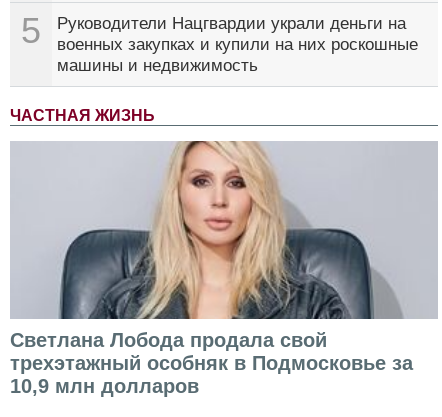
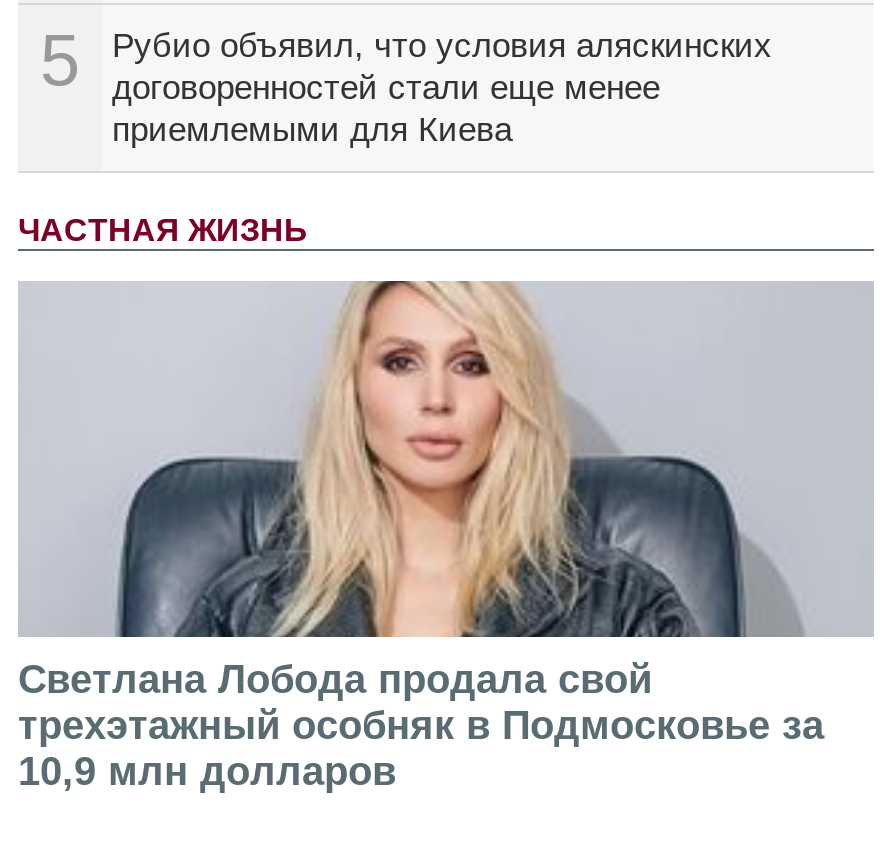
- Руководители Нацгвардии украли деньги на
- военных закупках и купили на них роскошные
- машины и недвижимость
+ Рубио объявил, что условия аляскинских
+ договоренностей стали еще менее
+ приемлемыми для Киева
